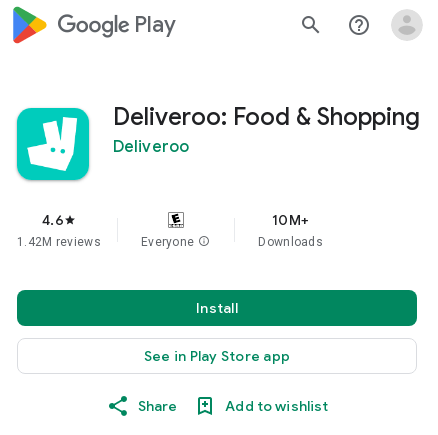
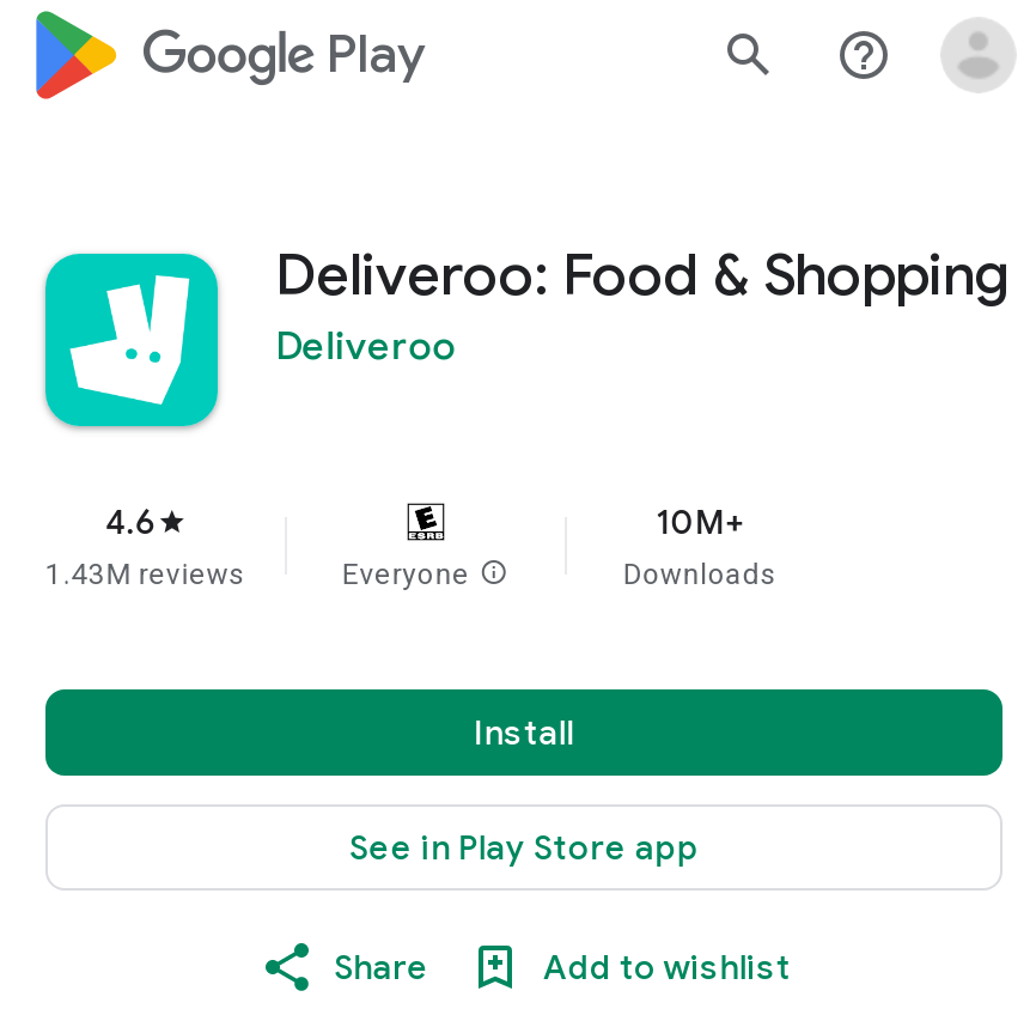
- 1.42M reviews
+ 1.43M reviews
